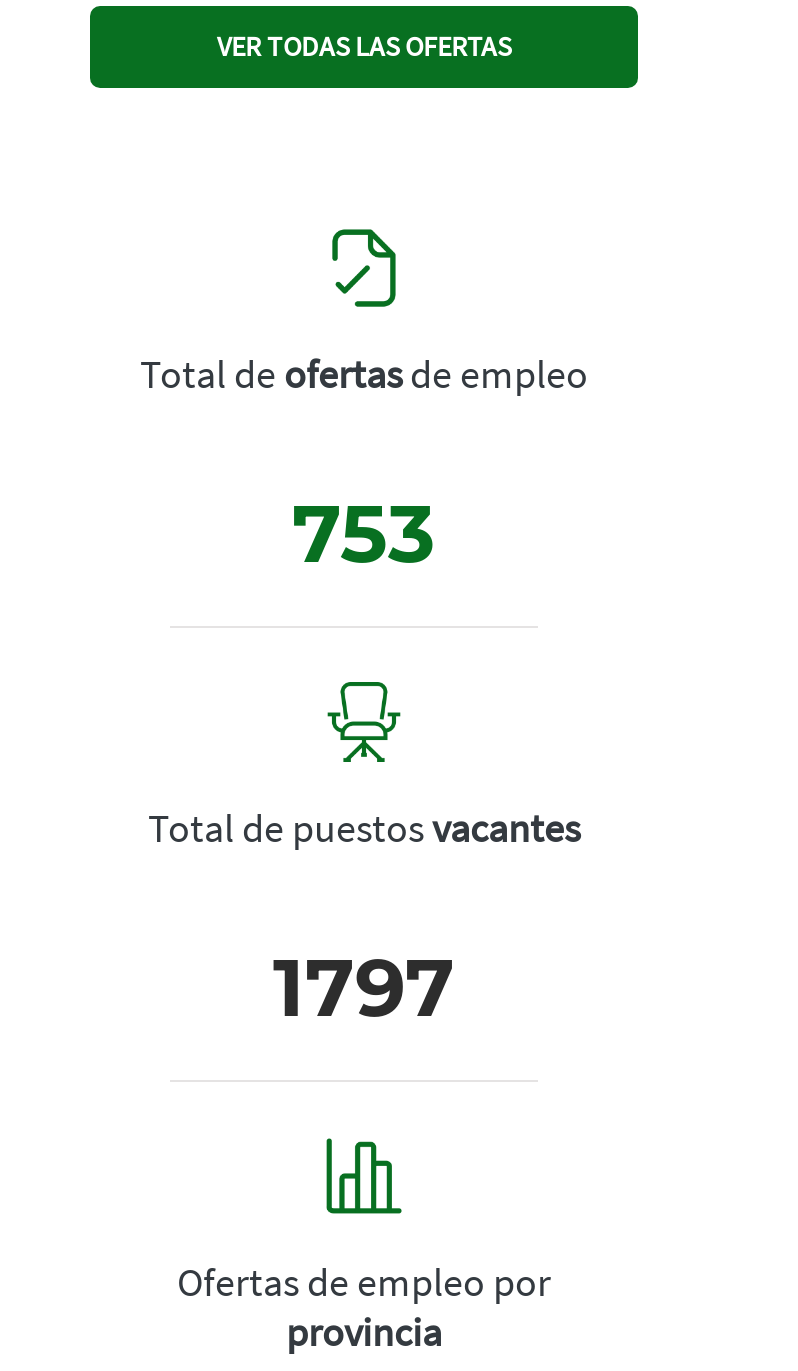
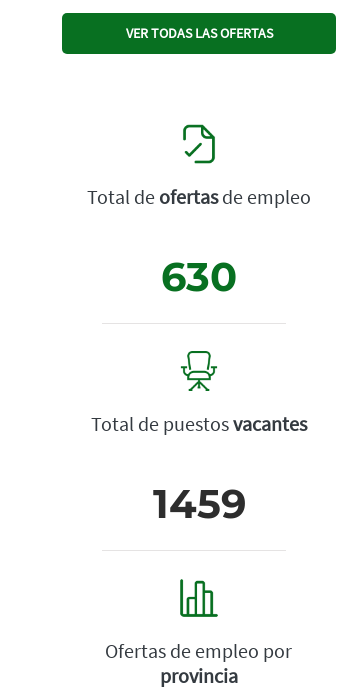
- 753
+ 630

- 1797
+ 1459
